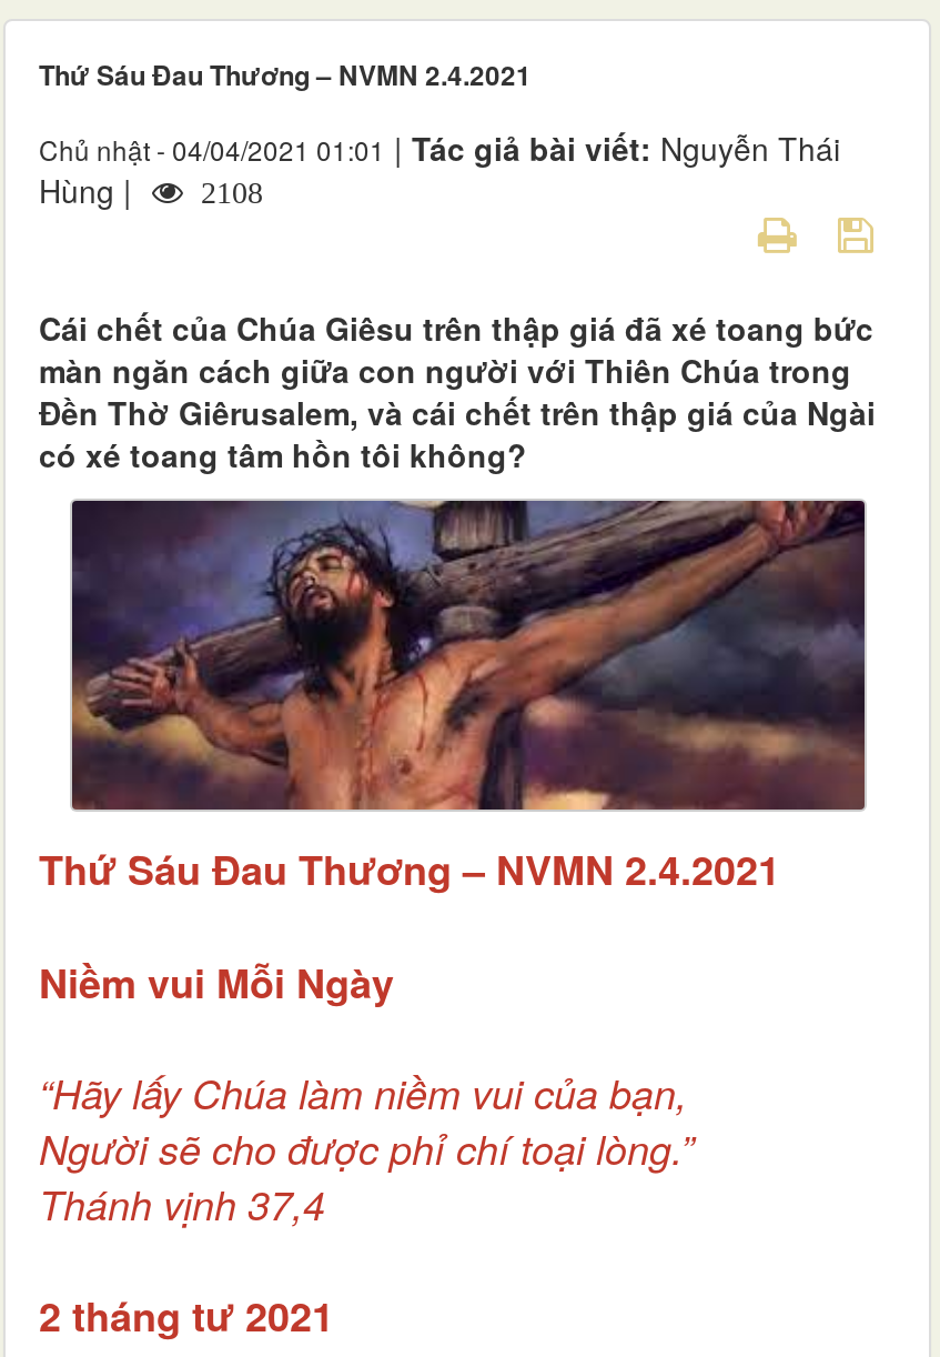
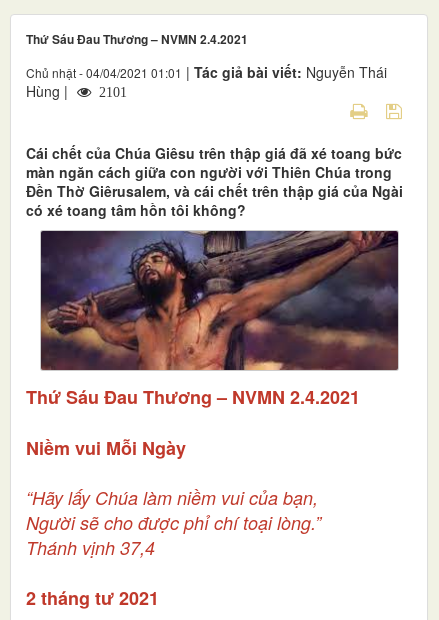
- 2108
+ 2101
